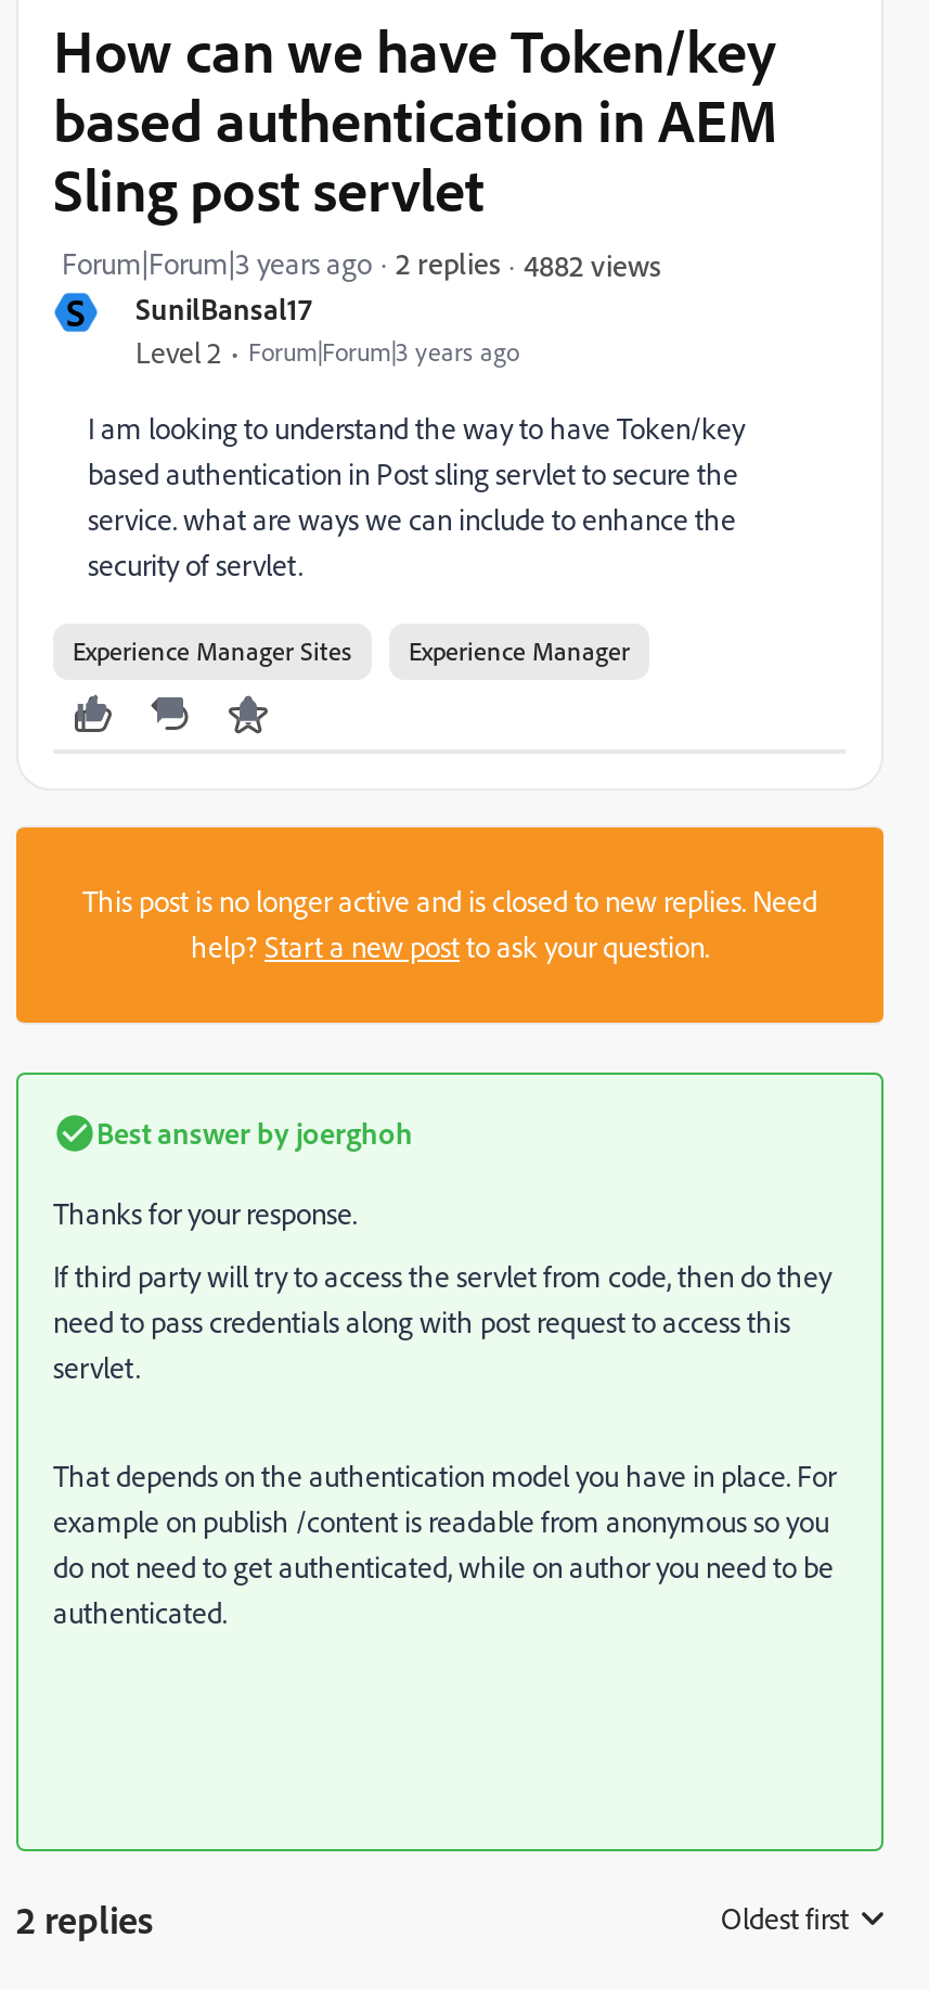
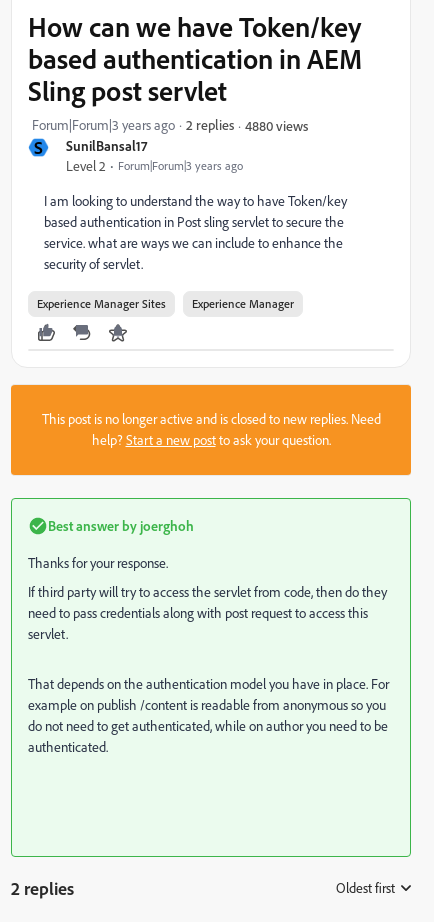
- 4882 views
+ 4880 views
